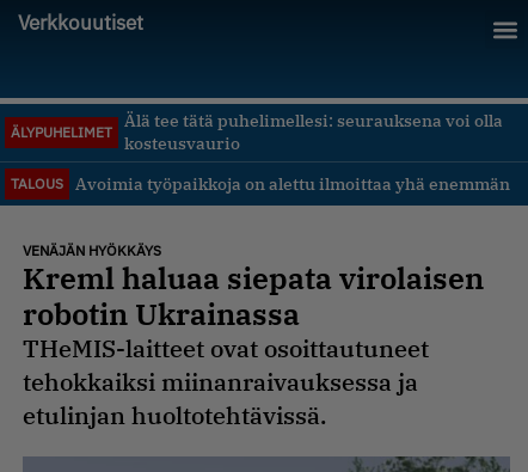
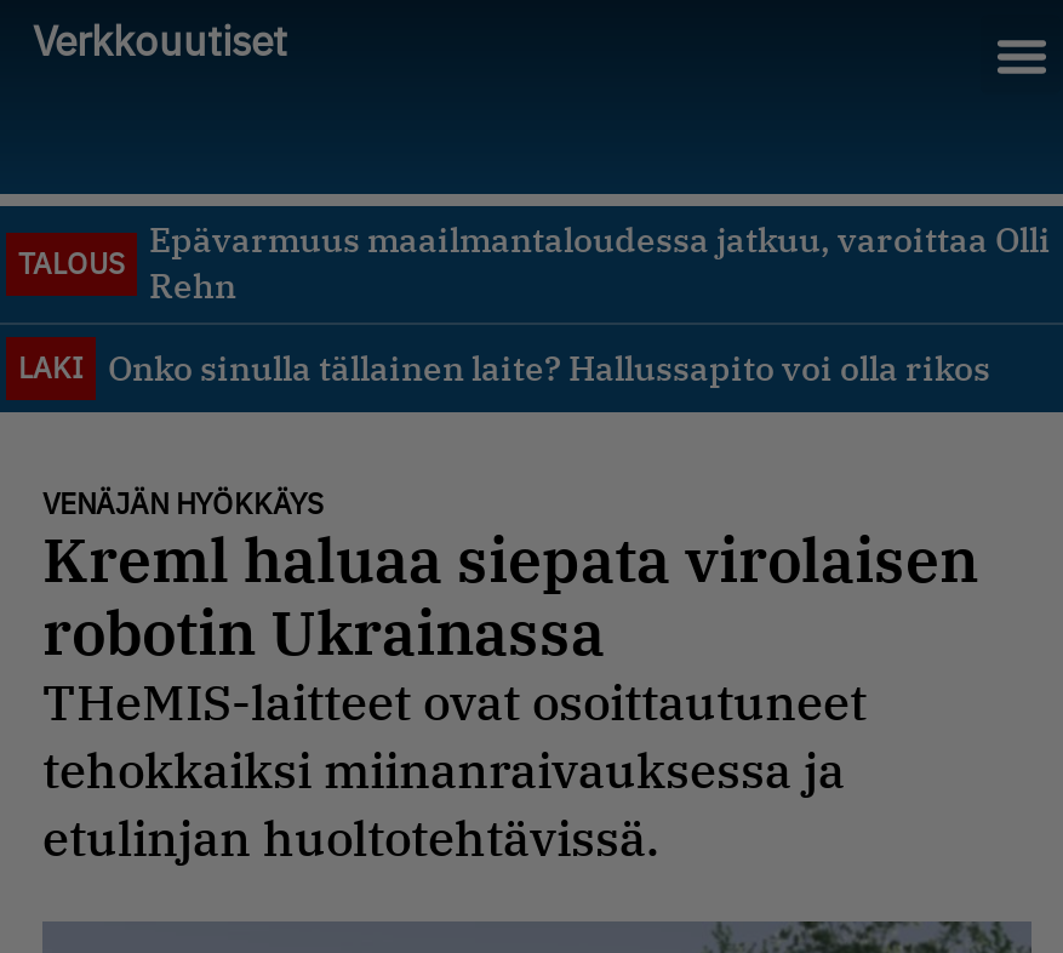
- Älä tee tätä puhelimellesi: seurauksena voi olla
- kosteusvaurio

- ÄLYPUHELIMET

moved up: TALOUS

- Avoimia työpaikkoja on alettu ilmoittaa yhä enemmän
+ Epävarmuus maailmantaloudessa jatkuu, varoittaa Olli
+ Rehn
+ LAKI
+ Onko sinulla tällainen laite? Hallussapito voi olla rikos
